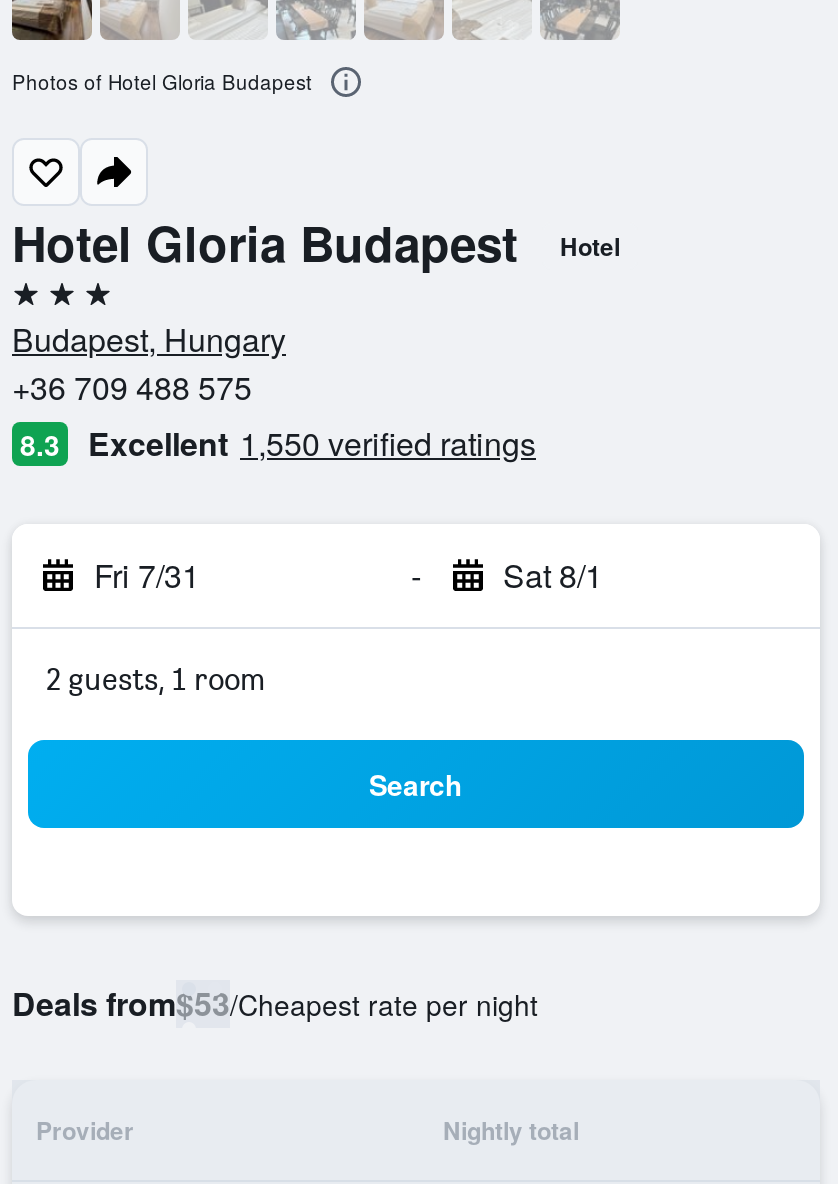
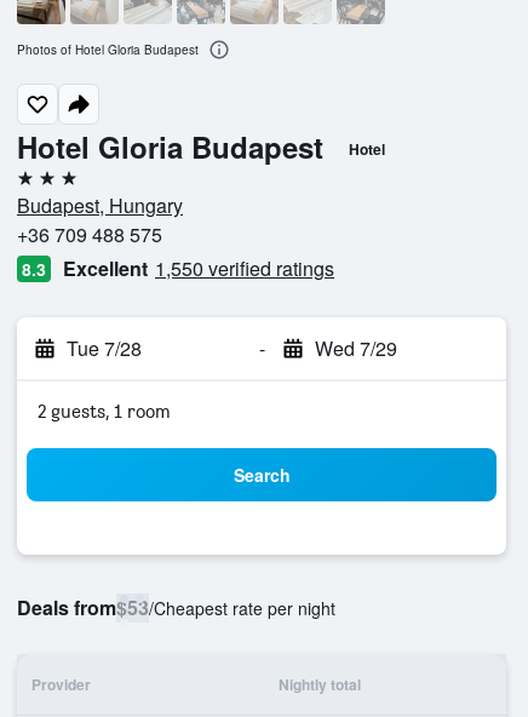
- Fri 7/31
+ Tue 7/28

- Sat 8/1
+ Wed 7/29
